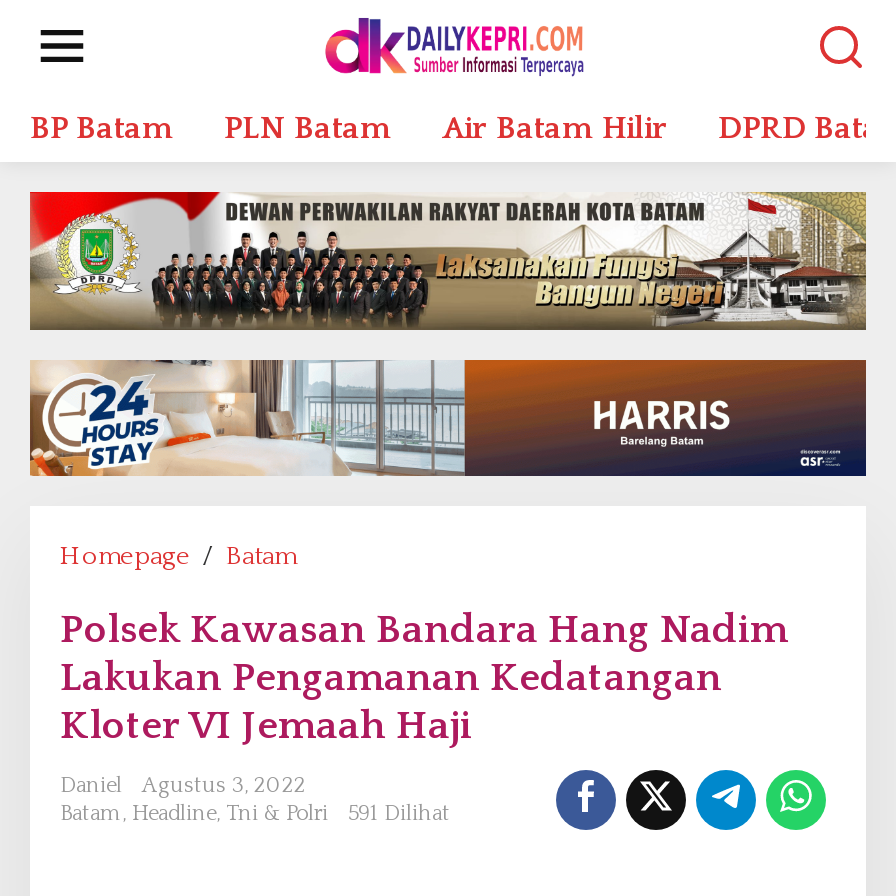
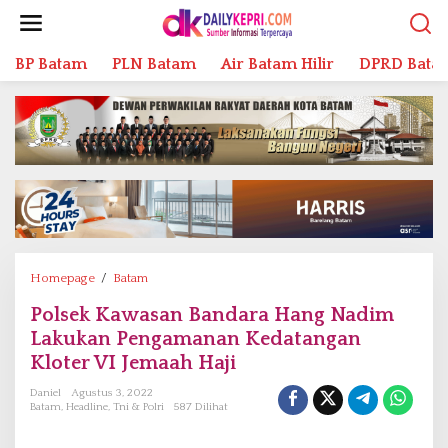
- Batam, Headline, Tni & Polri 591 Dilihat
+ Batam, Headline, Tni & Polri 587 Dilihat
